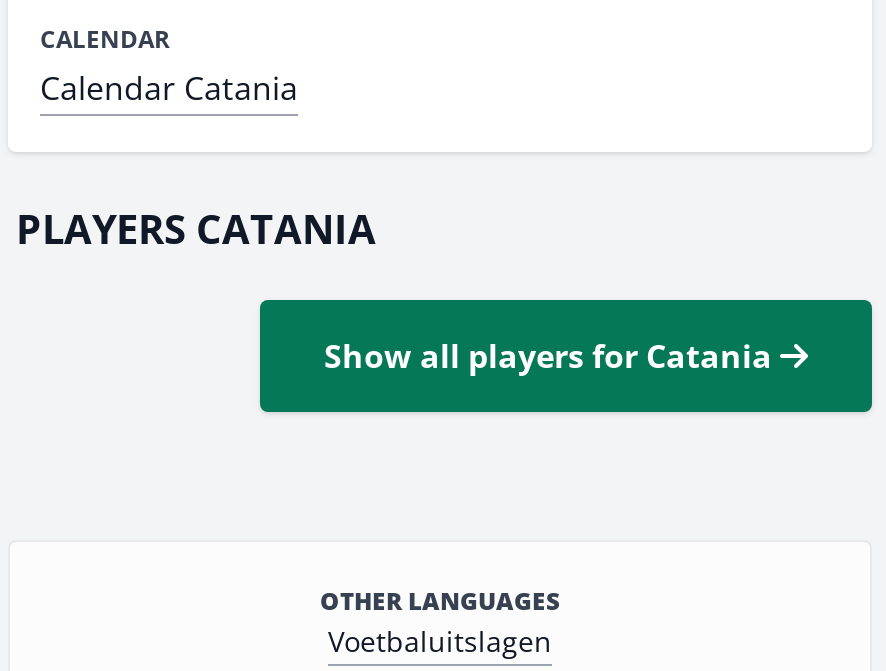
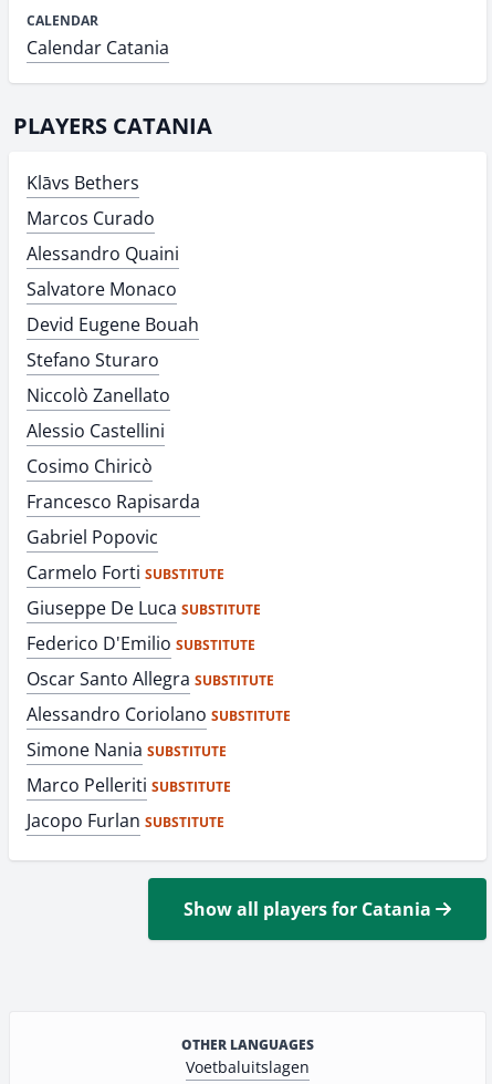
+ Klāvs Bethers
+ Marcos Curado
+ Alessandro Quaini
+ Salvatore Monaco
+ Devid Eugene Bouah
+ Stefano Sturaro
+ Niccolò Zanellato
+ Alessio Castellini
+ Cosimo Chiricò
+ Francesco Rapisarda
+ Gabriel Popovic
+ Carmelo Forti SUBSTITUTE
+ Giuseppe De Luca SUBSTITUTE
+ Federico D'Emilio SUBSTITUTE
+ Oscar Santo Allegra SUBSTITUTE
+ Alessandro Coriolano SUBSTITUTE
+ Simone Nania SUBSTITUTE
+ Marco Pelleriti SUBSTITUTE
+ Jacopo Furlan SUBSTITUTE
